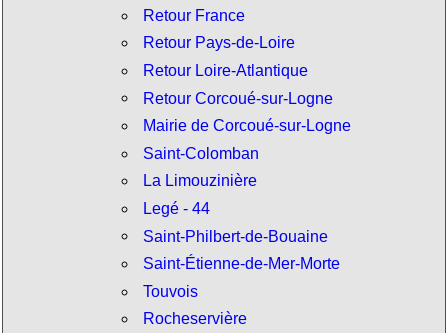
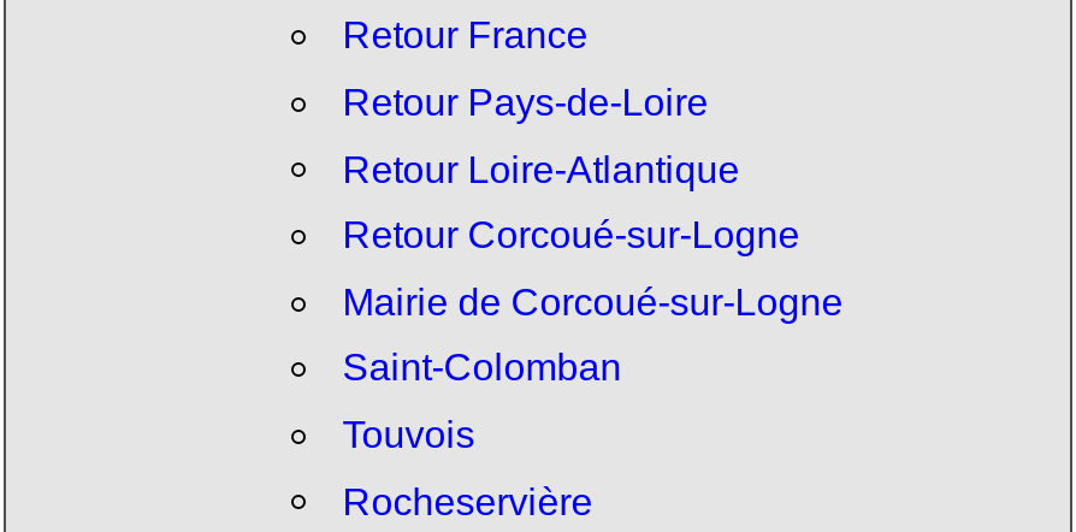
- La Limouzinière
- Legé - 44
- Saint-Philbert-de-Bouaine
- Saint-Étienne-de-Mer-Morte
